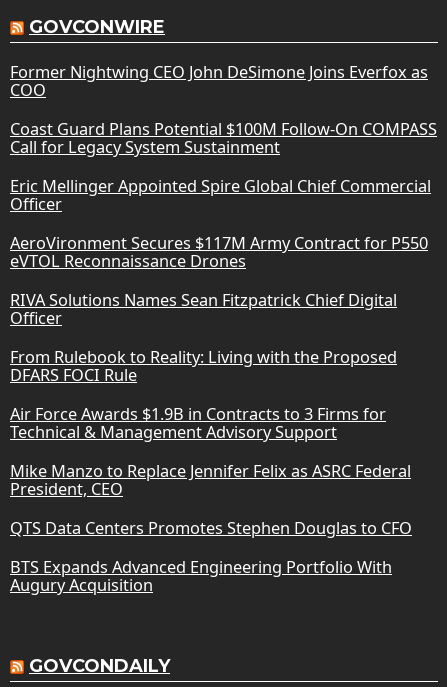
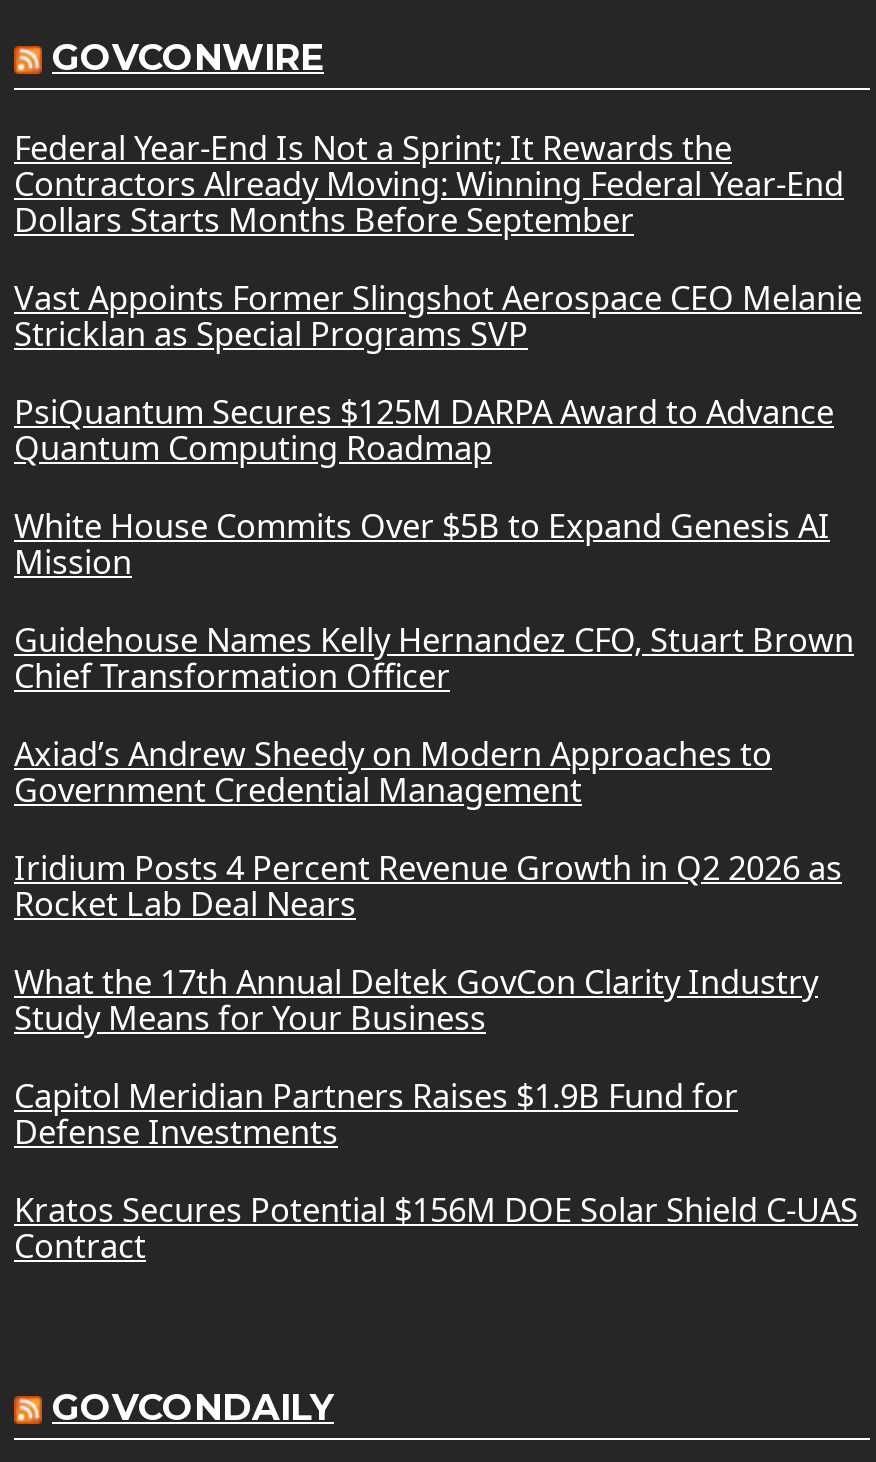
- Former Nightwing CEO John DeSimone Joins Everfox as
- COO
+ Federal Year-End Is Not a Sprint; It Rewards the
+ Contractors Already Moving: Winning Federal Year-End
+ Dollars Starts Months Before September

- Coast Guard Plans Potential $100M Follow-On COMPASS
- Call for Legacy System Sustainment
+ Vast Appoints Former Slingshot Aerospace CEO Melanie
+ Stricklan as Special Programs SVP

- Eric Mellinger Appointed Spire Global Chief Commercial
- Officer
+ PsiQuantum Secures $125M DARPA Award to Advance
+ Quantum Computing Roadmap

- AeroVironment Secures $117M Army Contract for P550
- eVTOL Reconnaissance Drones
+ White House Commits Over $5B to Expand Genesis AI
+ Mission

- RIVA Solutions Names Sean Fitzpatrick Chief Digital
- Officer
+ Guidehouse Names Kelly Hernandez CFO, Stuart Brown
+ Chief Transformation Officer

- From Rulebook to Reality: Living with the Proposed
- DFARS FOCI Rule
+ Axiad’s Andrew Sheedy on Modern Approaches to
+ Government Credential Management

- Air Force Awards $1.9B in Contracts to 3 Firms for
- Technical & Management Advisory Support
+ Iridium Posts 4 Percent Revenue Growth in Q2 2026 as
+ Rocket Lab Deal Nears

- Mike Manzo to Replace Jennifer Felix as ASRC Federal
- President, CEO
+ What the 17th Annual Deltek GovCon Clarity Industry
+ Study Means for Your Business

- QTS Data Centers Promotes Stephen Douglas to CFO
+ Capitol Meridian Partners Raises $1.9B Fund for
+ Defense Investments

- BTS Expands Advanced Engineering Portfolio With
- Augury Acquisition
+ Kratos Secures Potential $156M DOE Solar Shield C-UAS
+ Contract
